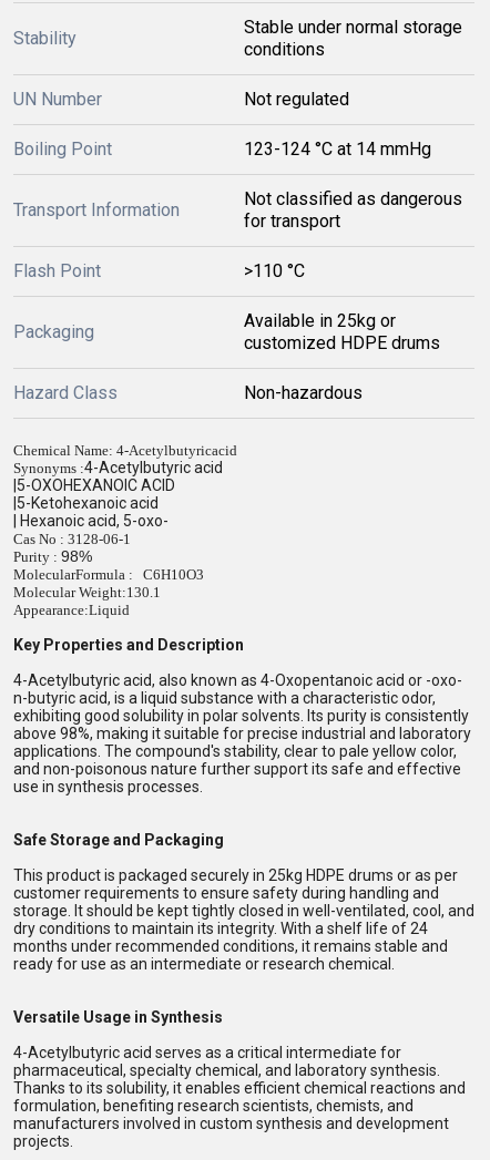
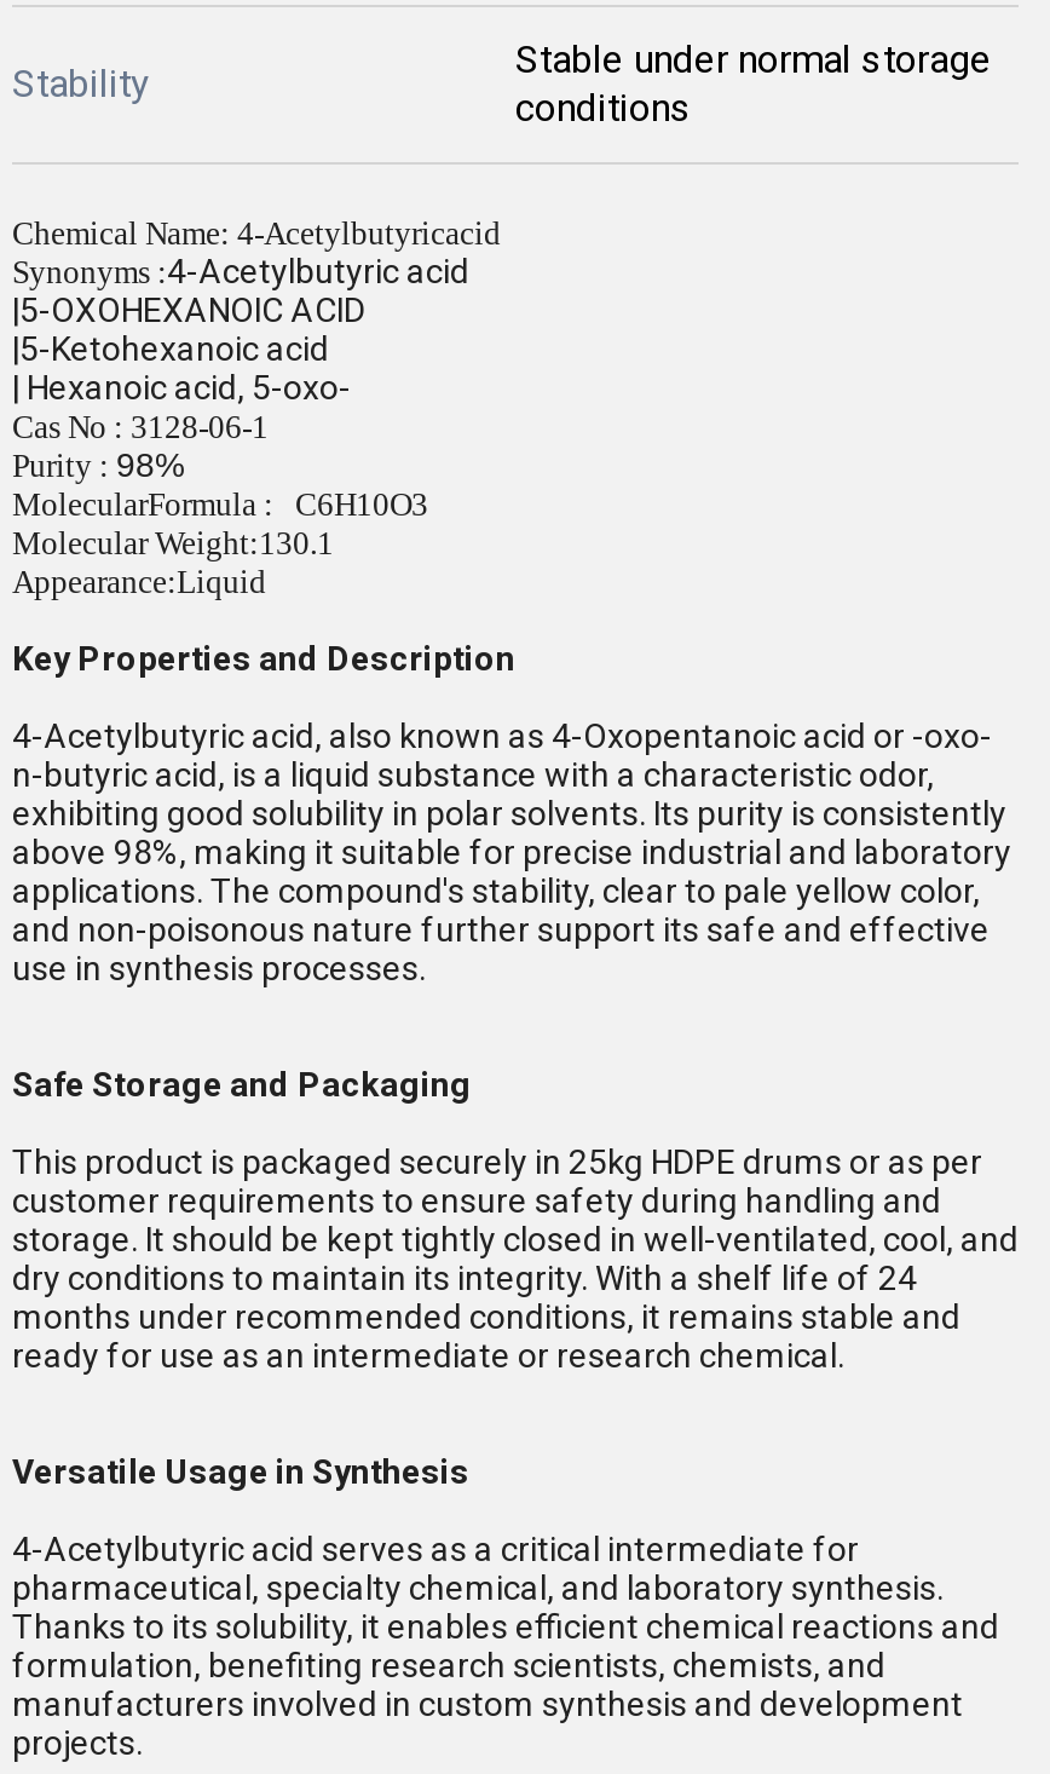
- UN Number
- Not regulated
- Boiling Point
- 123-124 °C at 14 mmHg
- Transport Information

- Not classified as dangerous
- for transport
- Flash Point
- >110 °C
- Packaging

- Available in 25kg or
- customized HDPE drums
- Hazard Class
- Non-hazardous
